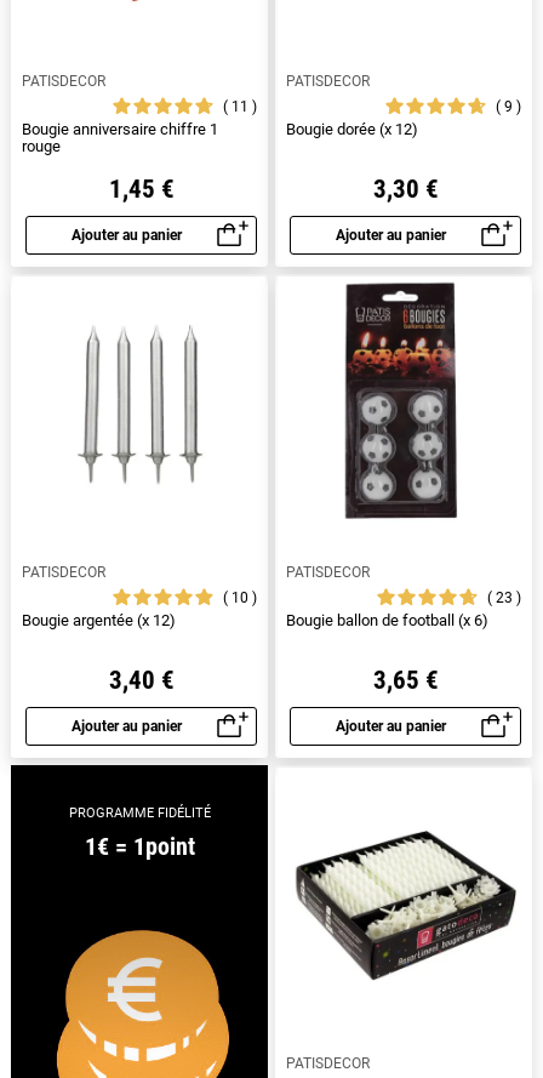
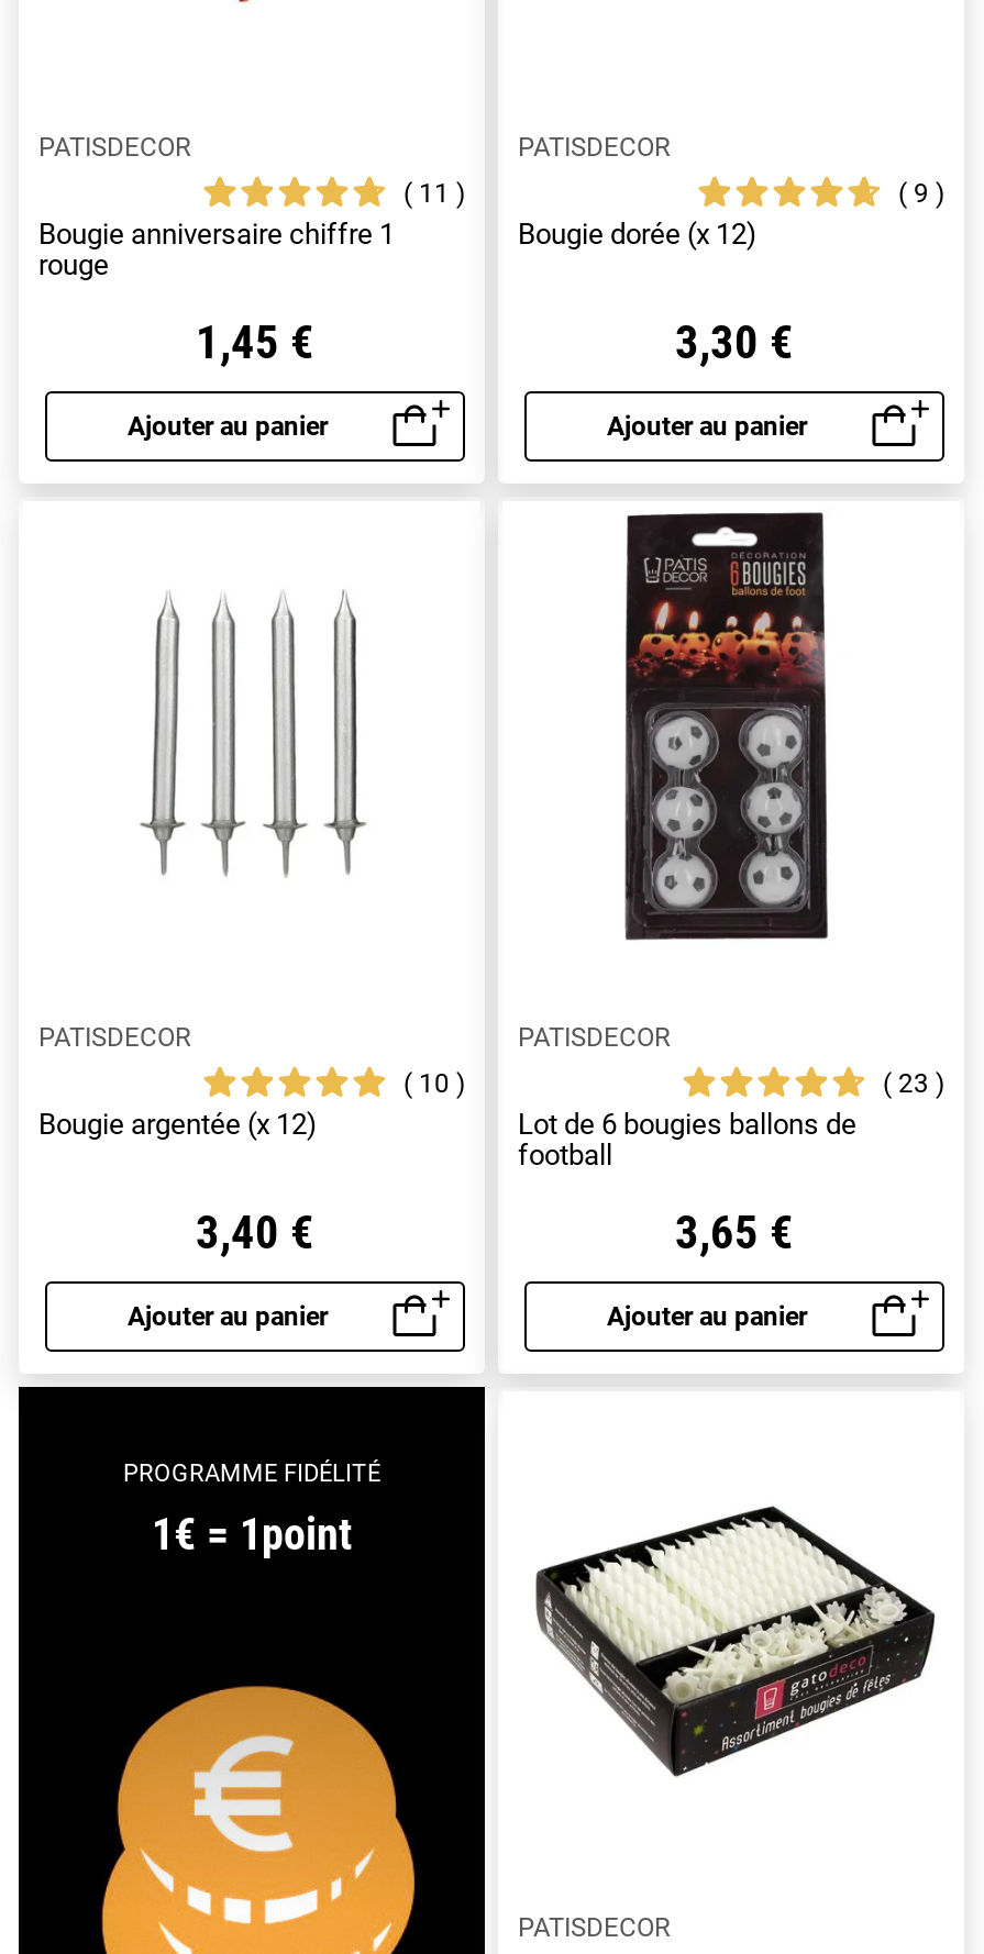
- Bougie ballon de football (x 6)
+ Lot de 6 bougies ballons de
+ football
